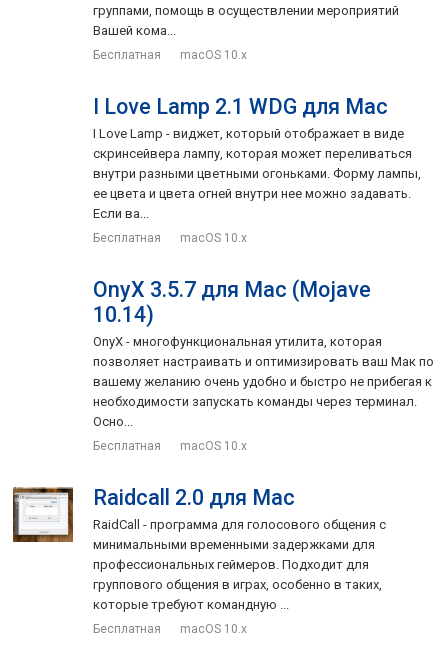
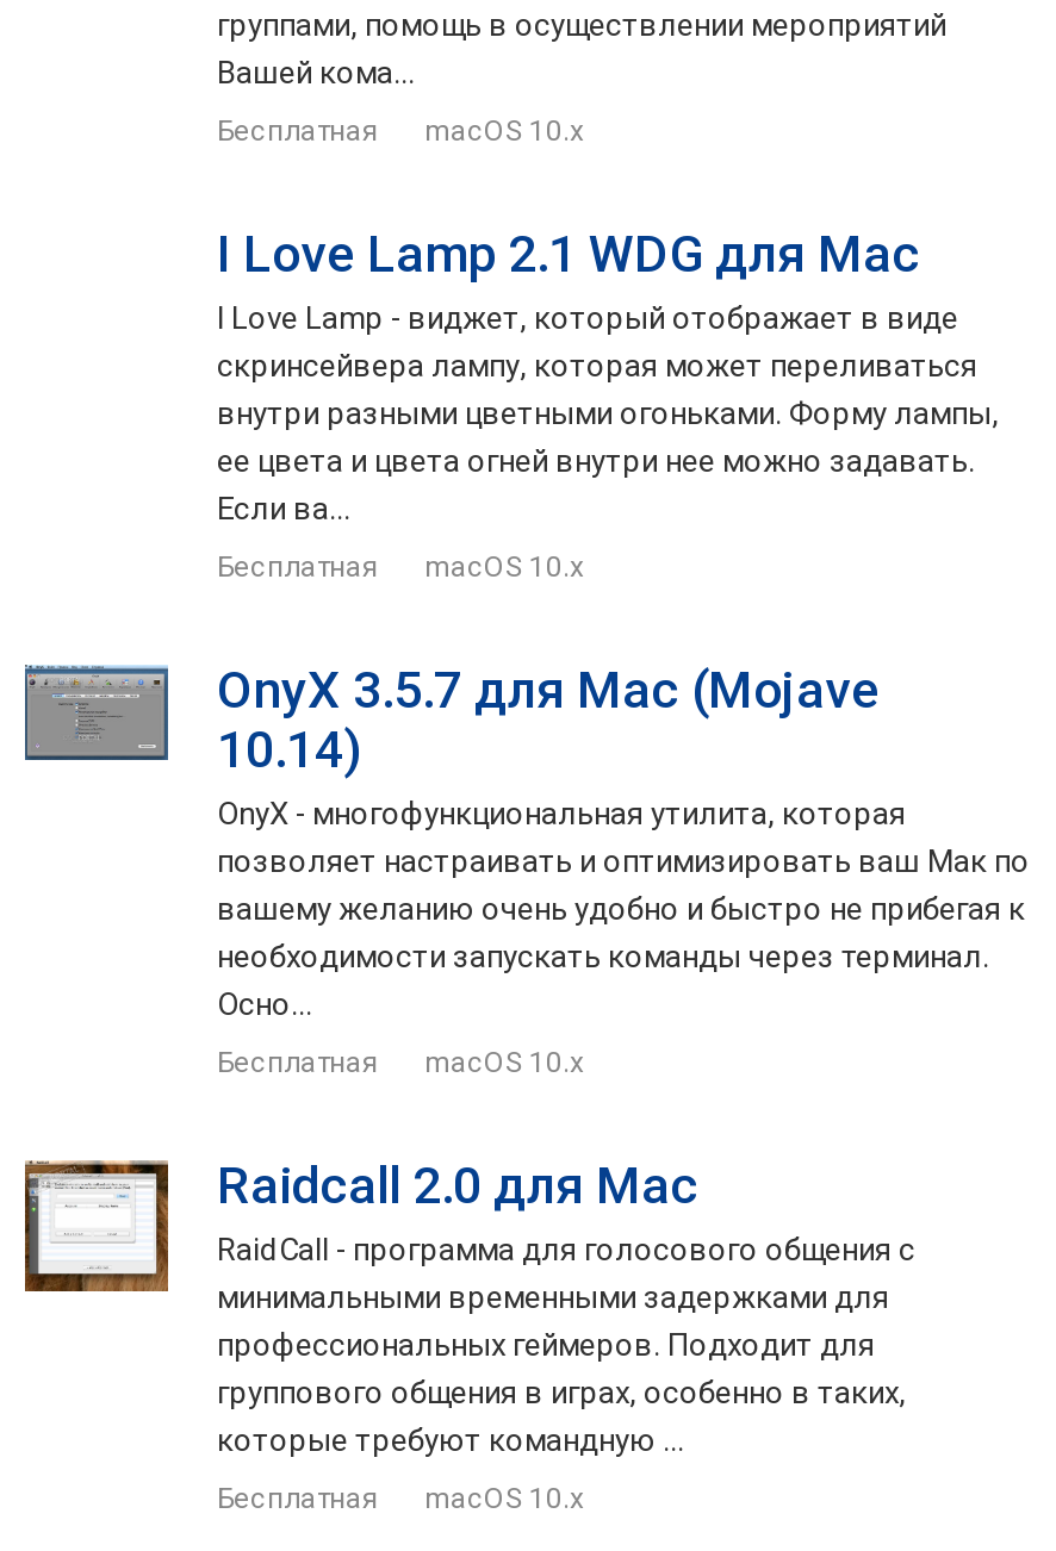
+ [image]
